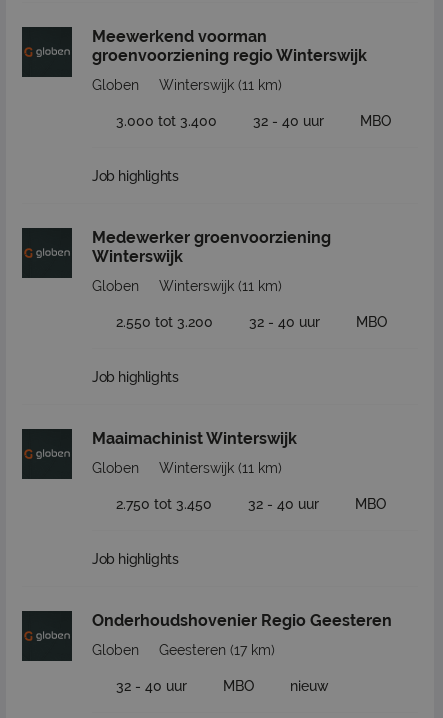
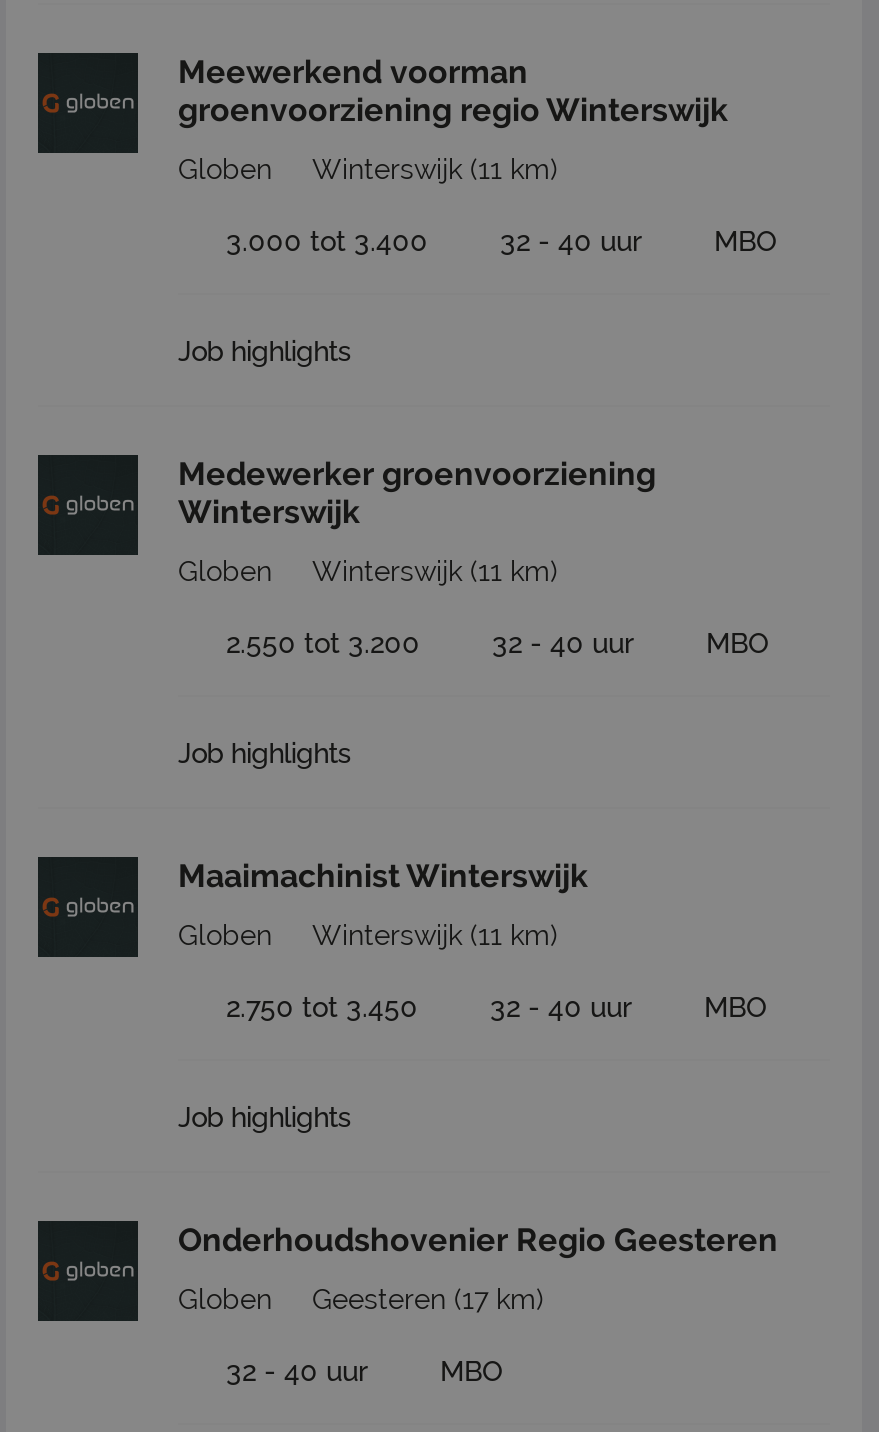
- nieuw
